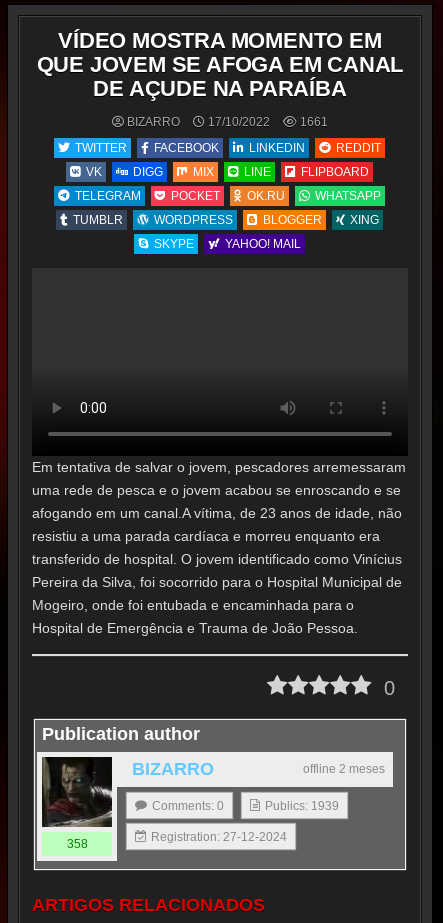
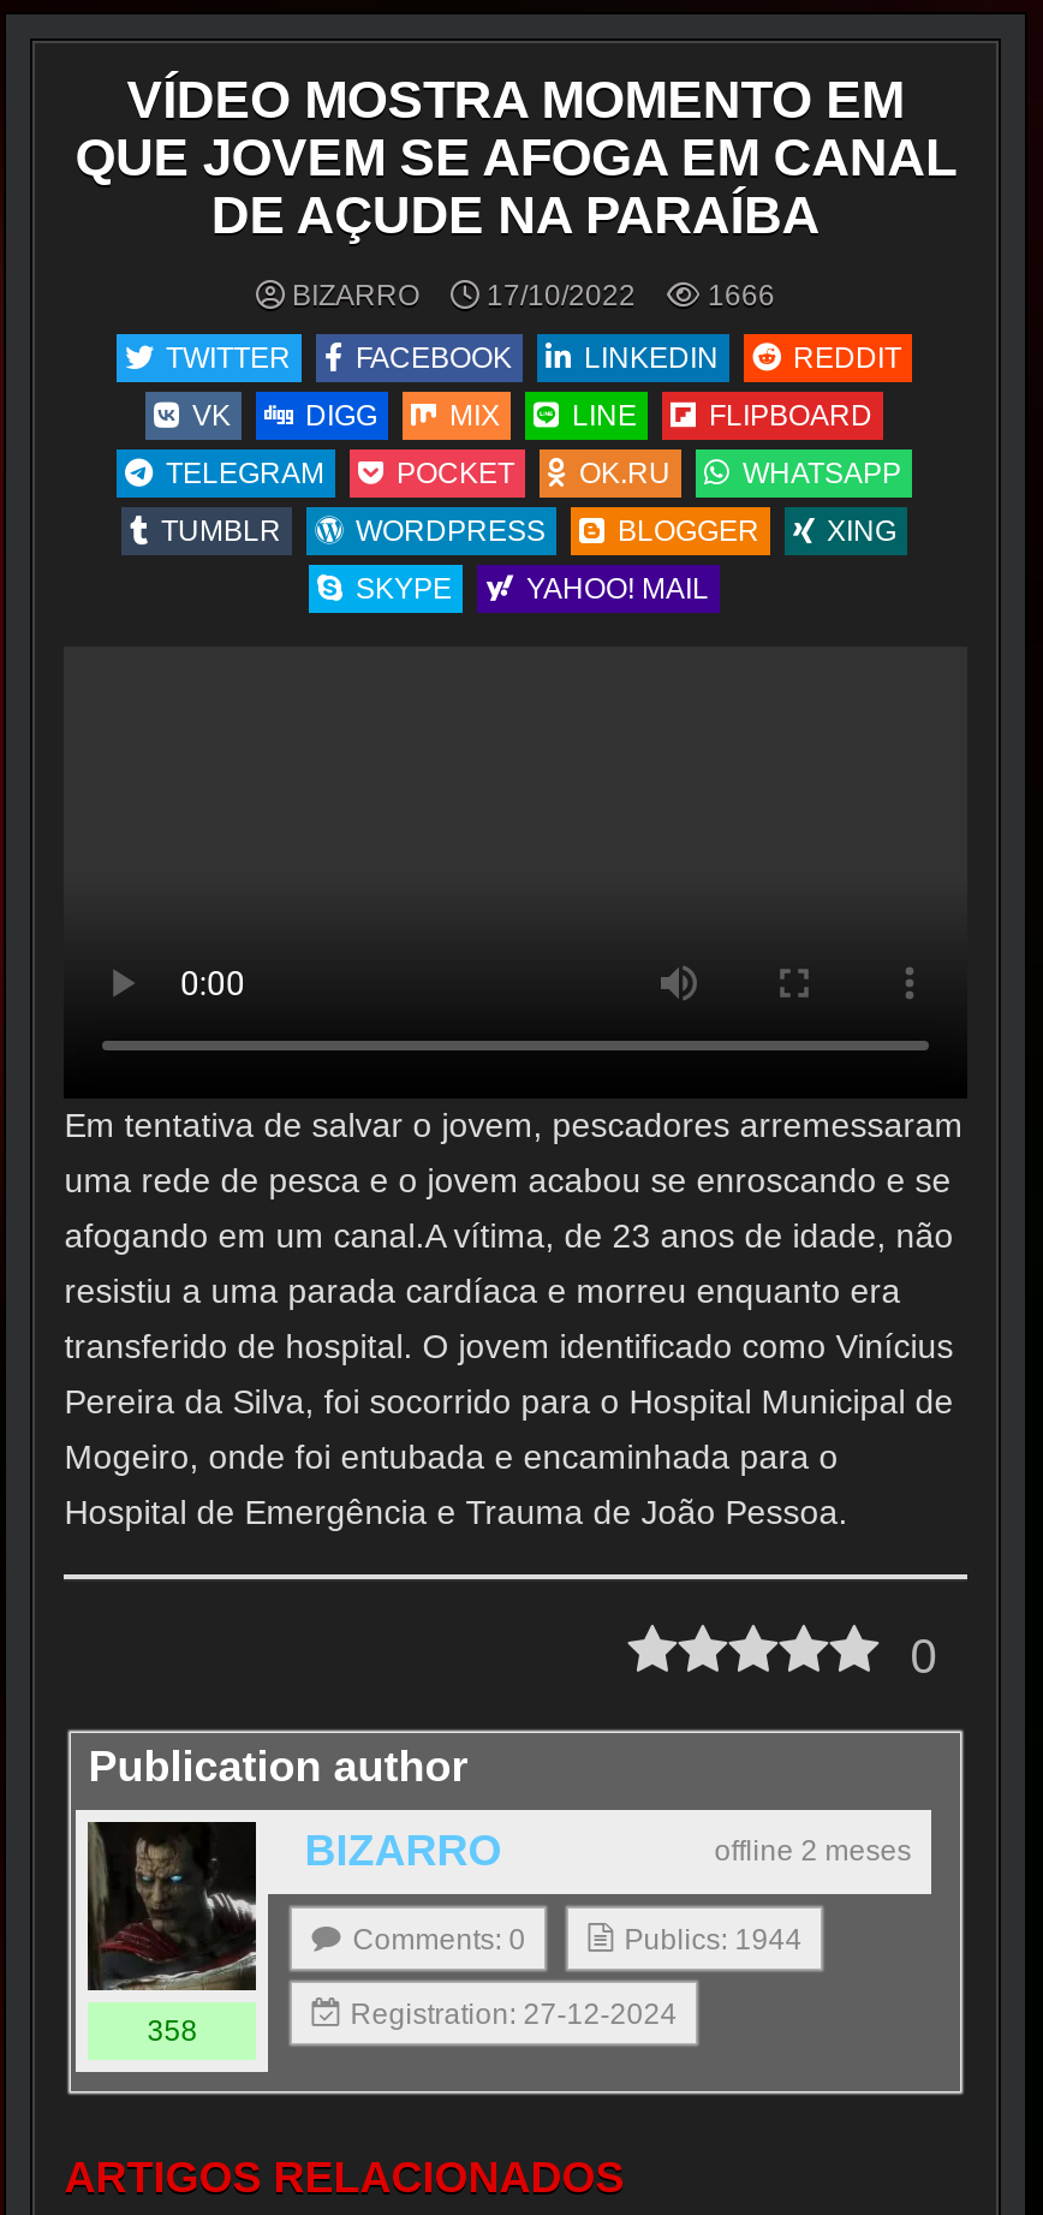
- 1661
+ 1666

- Publics: 1939
+ Publics: 1944
